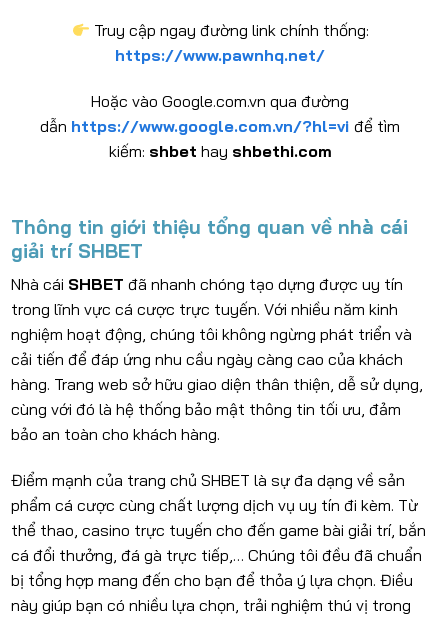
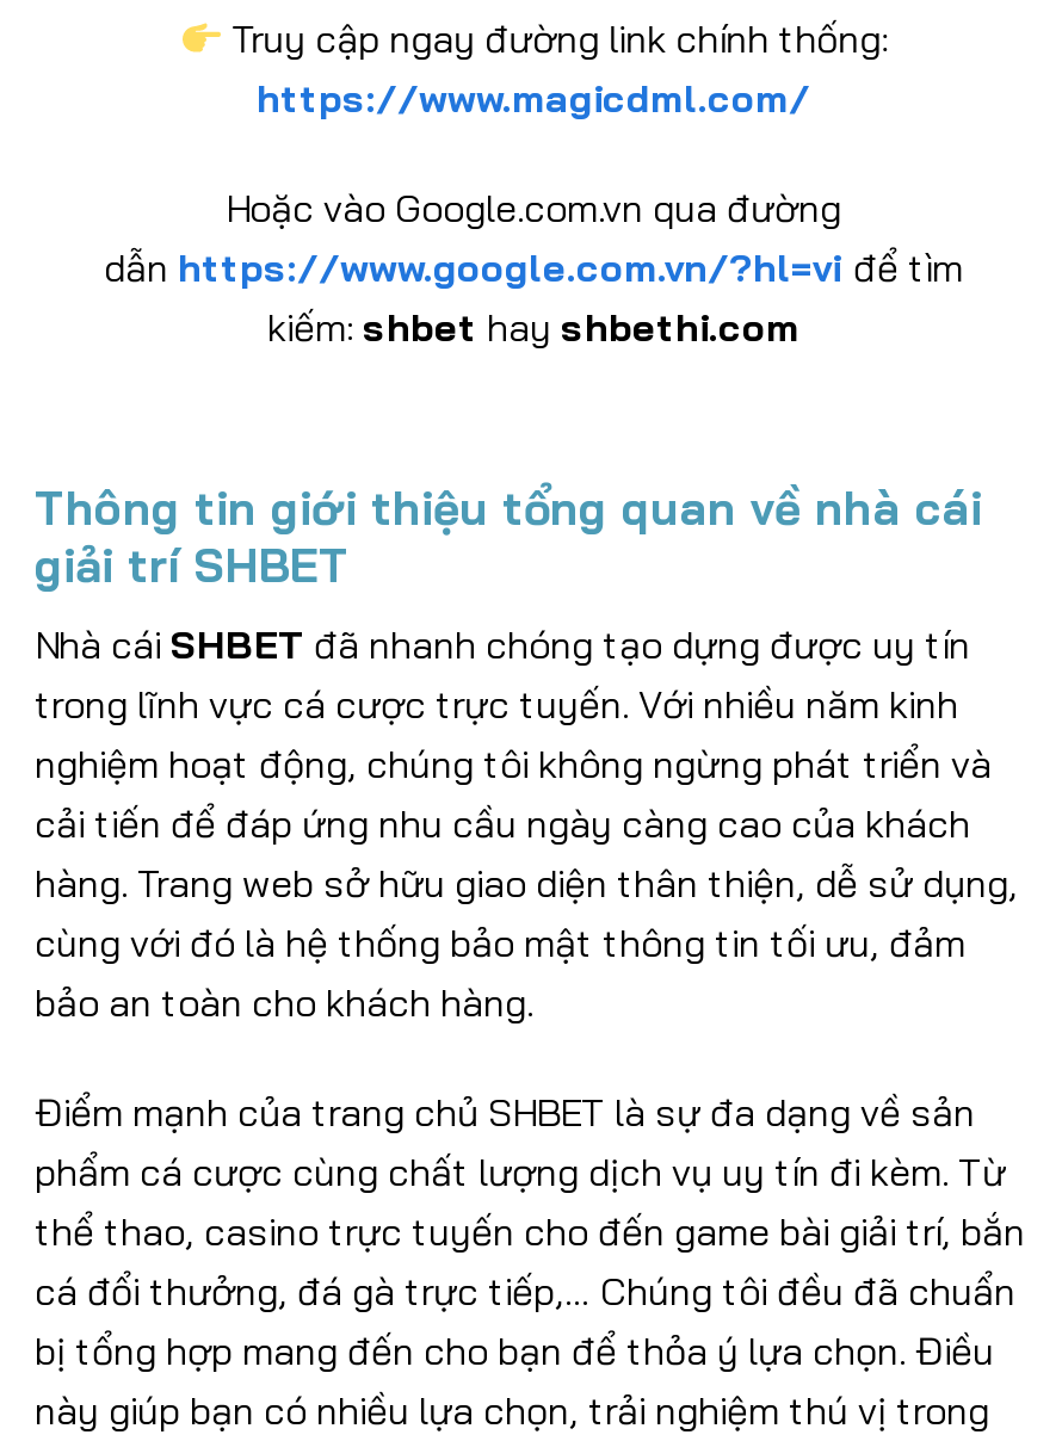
- https://www.pawnhq.net/
+ https://www.magicdml.com/
